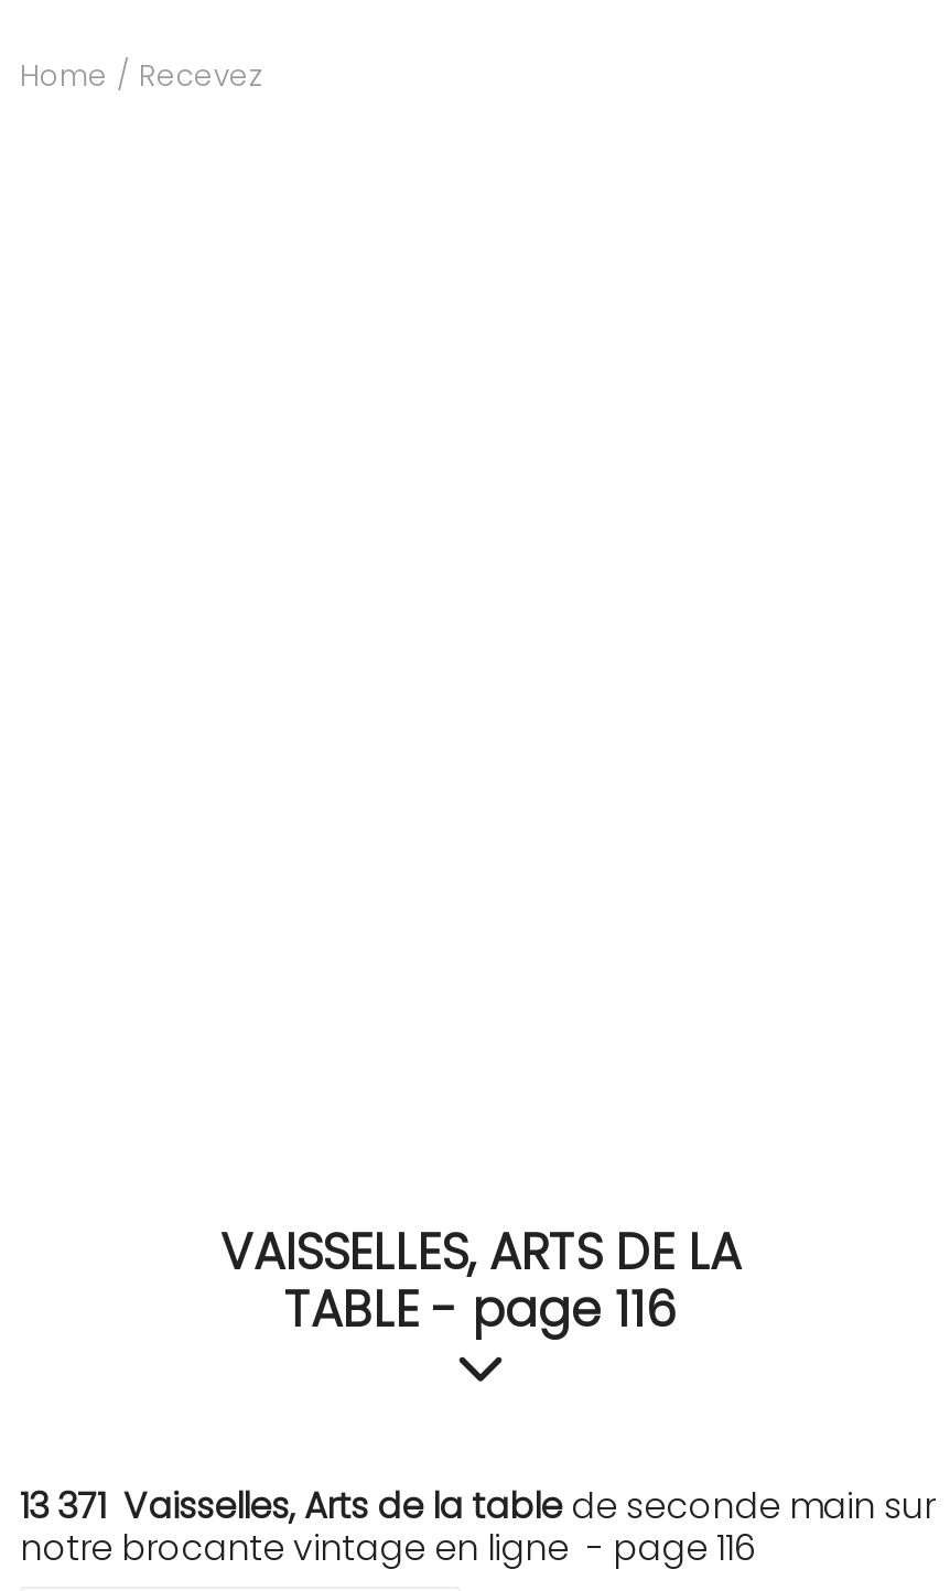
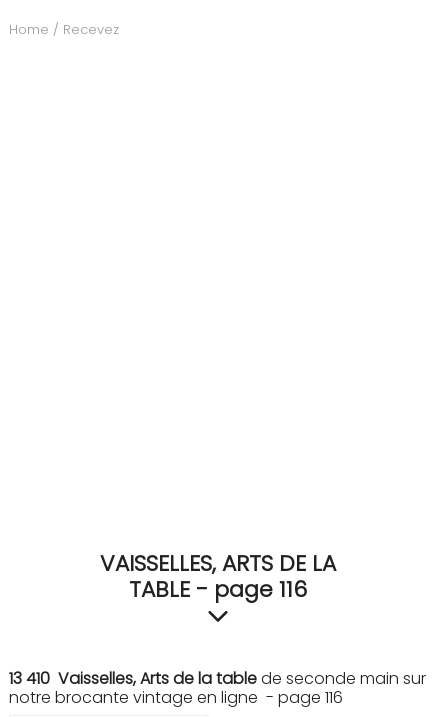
- 13 371 Vaisselles, Arts de la table de seconde main sur
+ 13 410 Vaisselles, Arts de la table de seconde main sur
